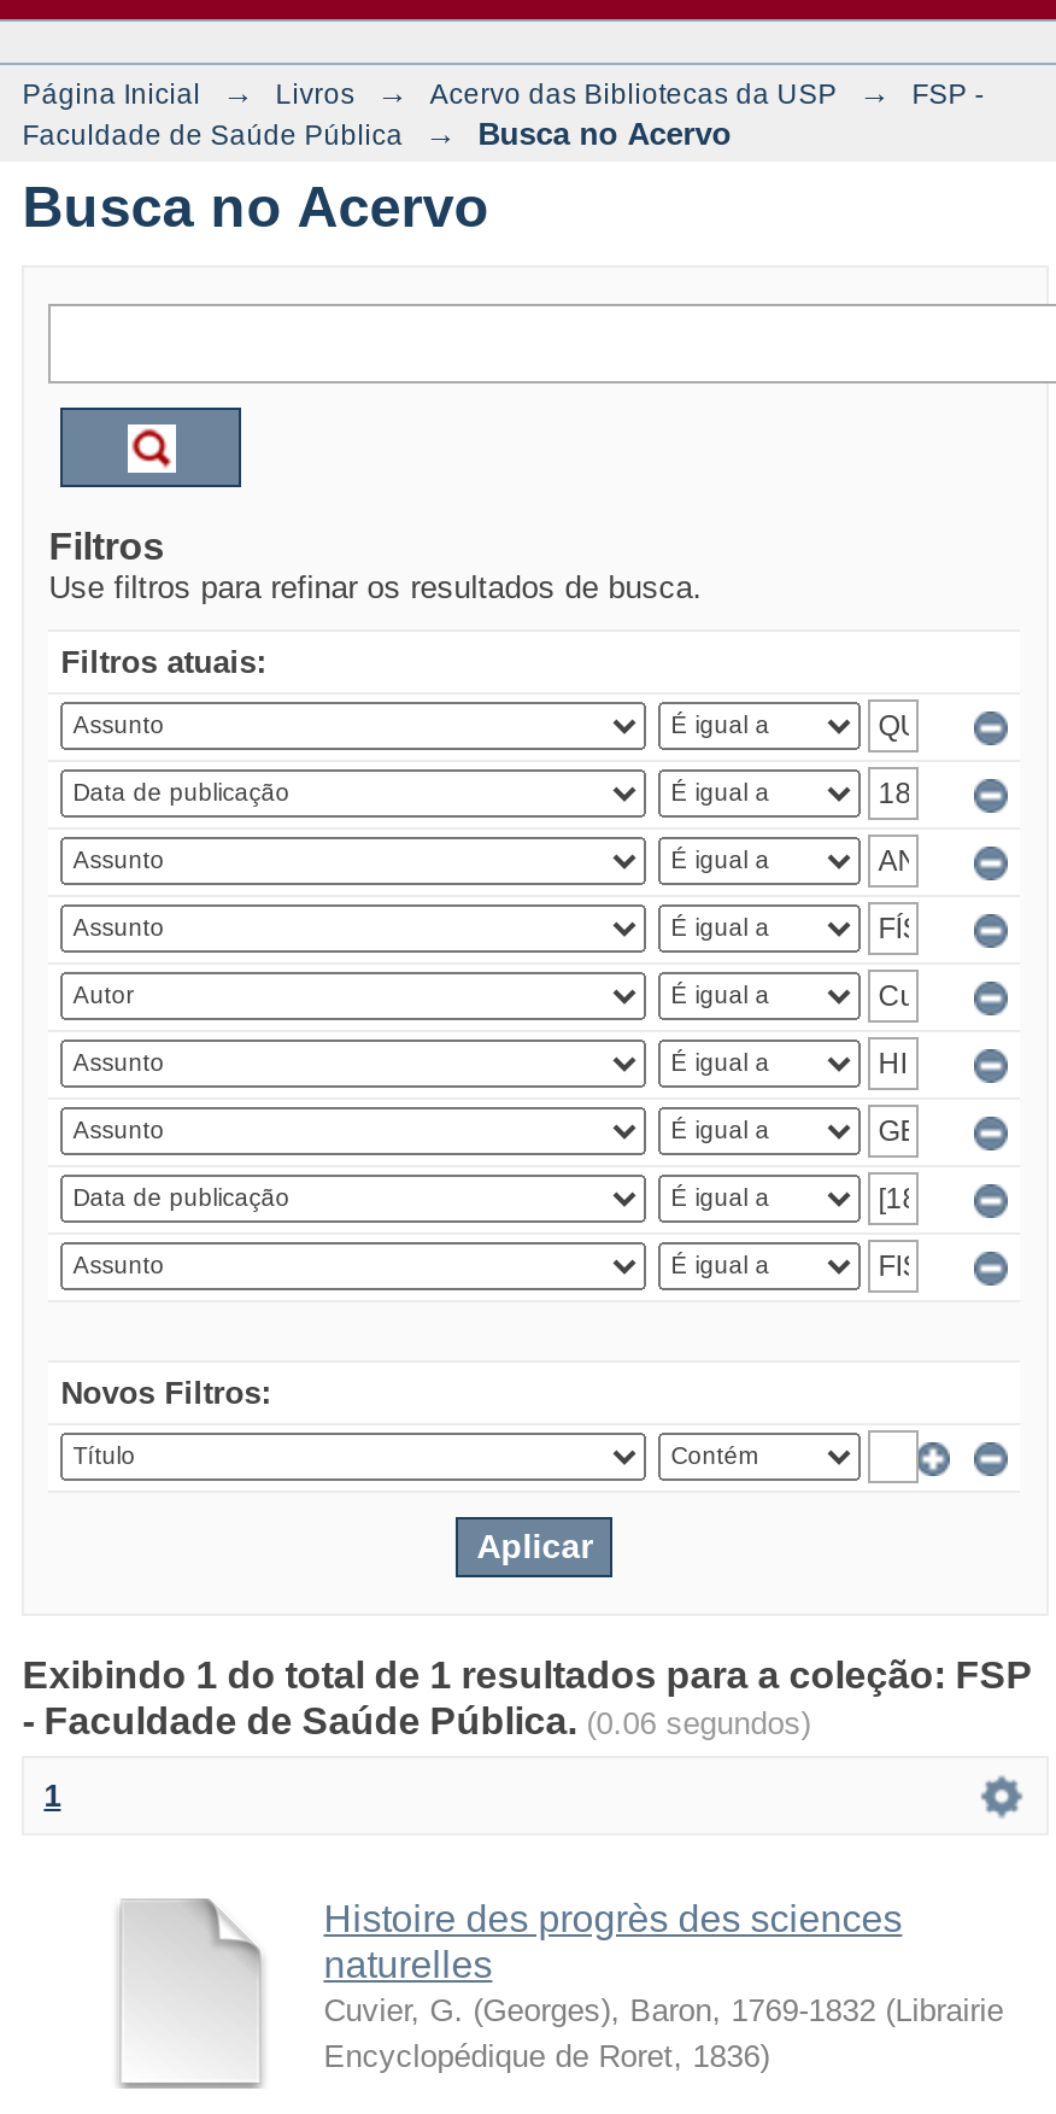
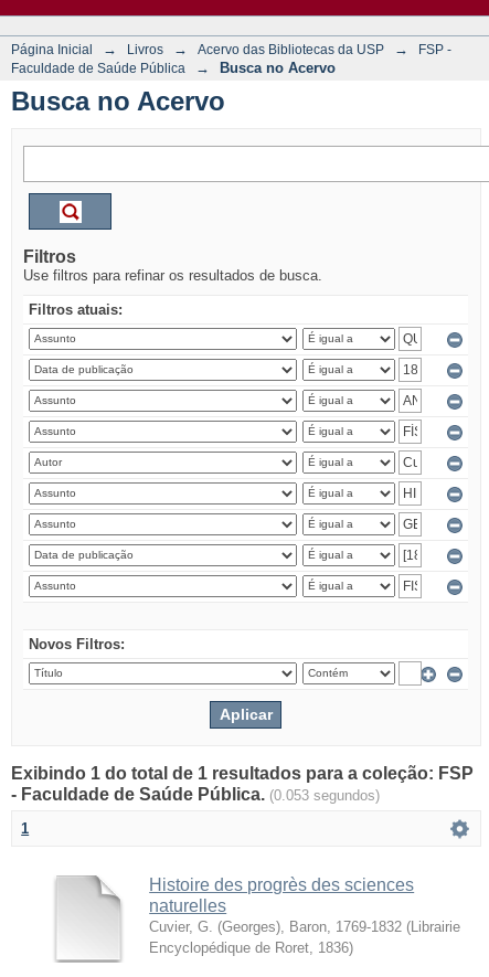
- - Faculdade de Saúde Pública. (0.06 segundos)
+ - Faculdade de Saúde Pública. (0.053 segundos)
